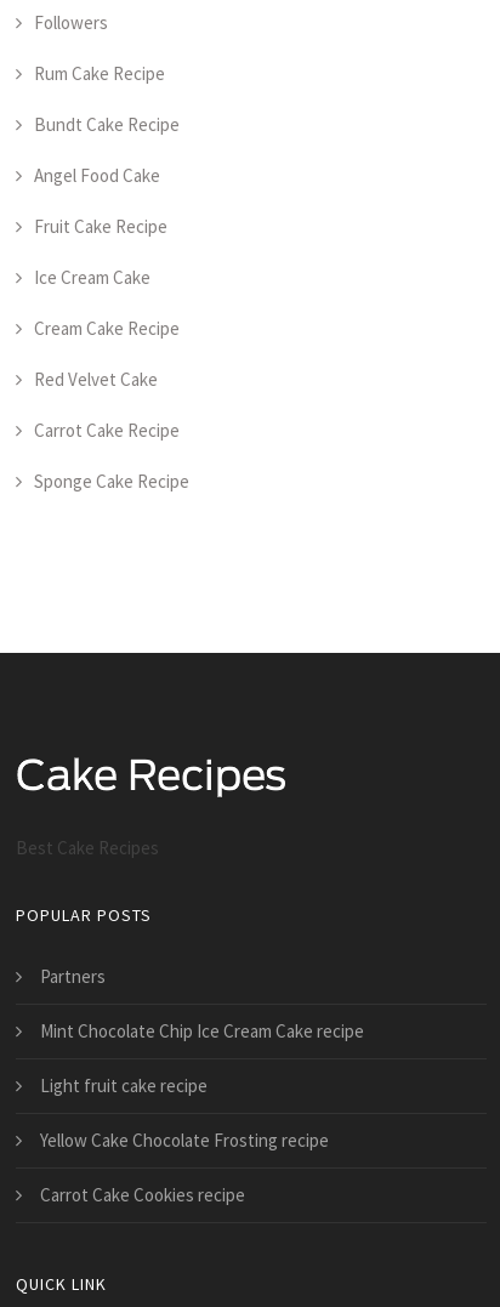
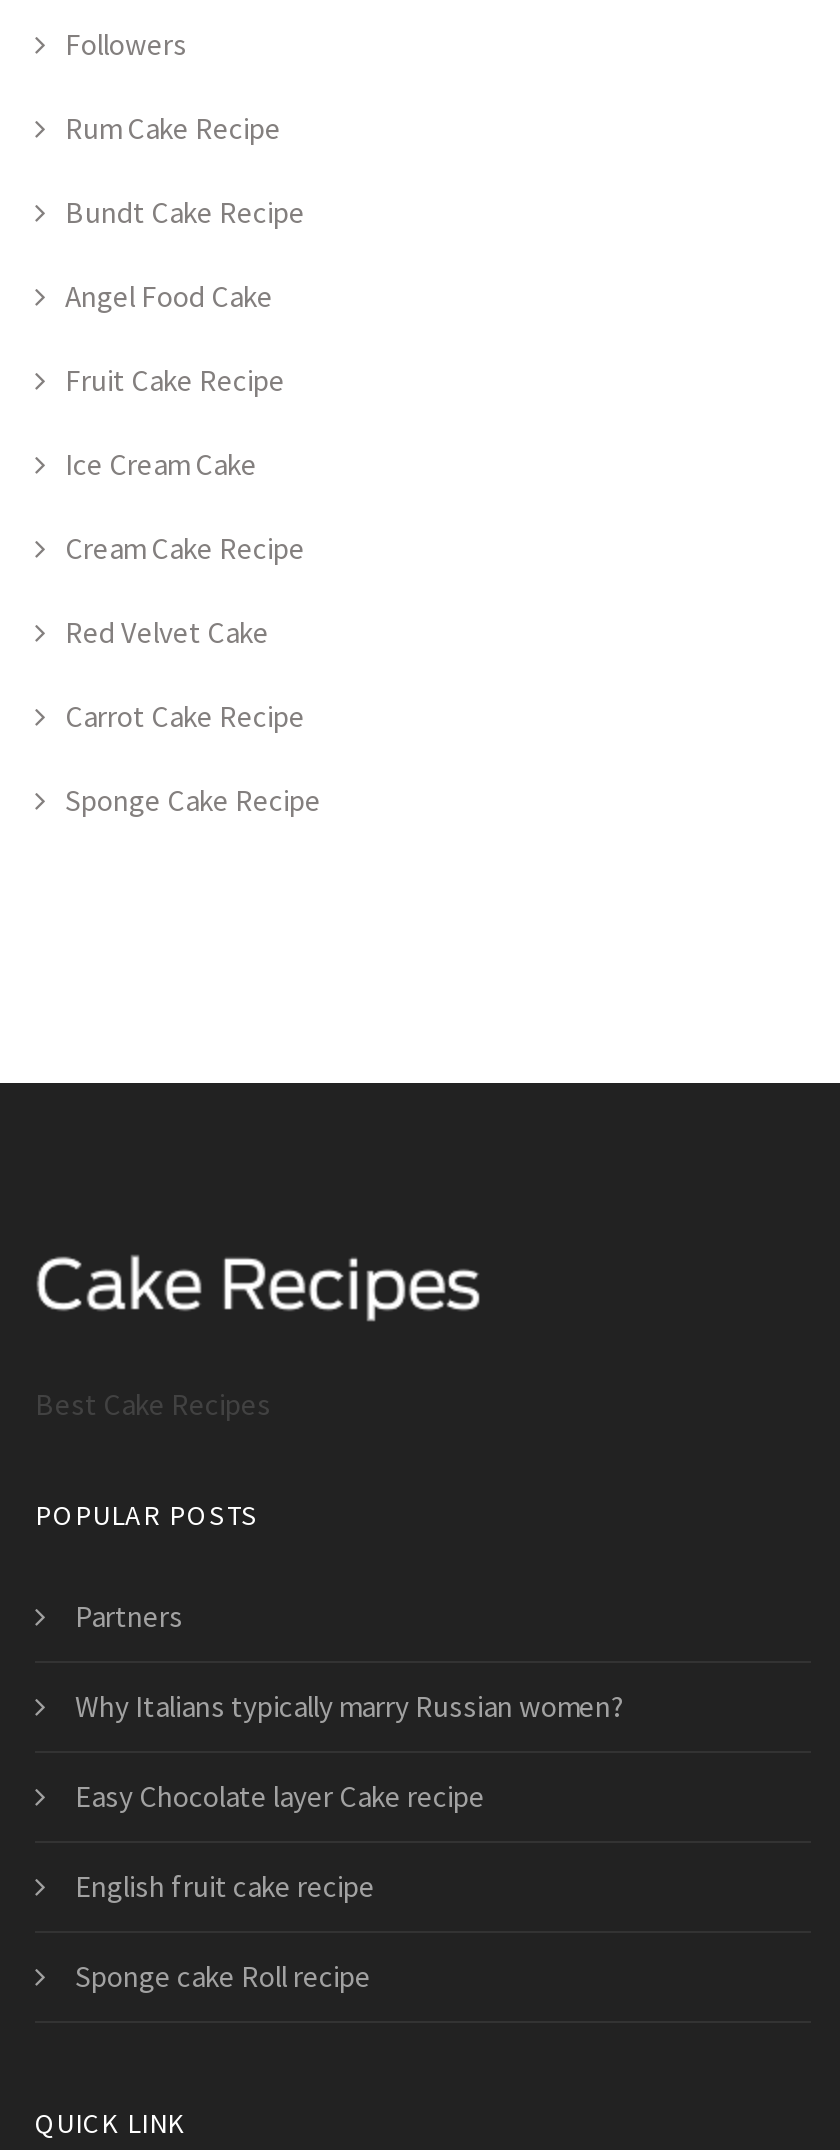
- Mint Chocolate Chip Ice Cream Cake recipe
+ Why Italians typically marry Russian women?

- Light fruit cake recipe
+ Easy Chocolate layer Cake recipe

- Yellow Cake Chocolate Frosting recipe
+ English fruit cake recipe

- Carrot Cake Cookies recipe
+ Sponge cake Roll recipe
